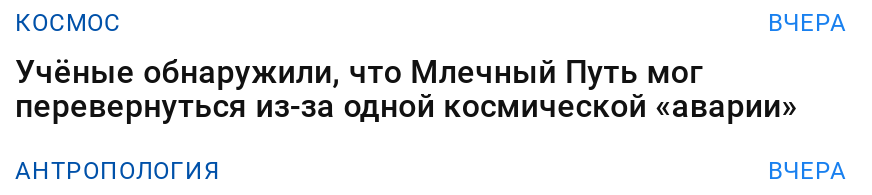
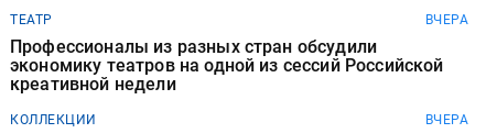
- КОСМОС
+ ТЕАТР

- Учёные обнаружили, что Млечный Путь мог
- перевернуться из-за одной космической «аварии»
+ Профессионалы из разных стран обсудили
+ экономику театров на одной из сессий Российской
+ креативной недели

- АНТРОПОЛОГИЯ
+ КОЛЛЕКЦИИ
